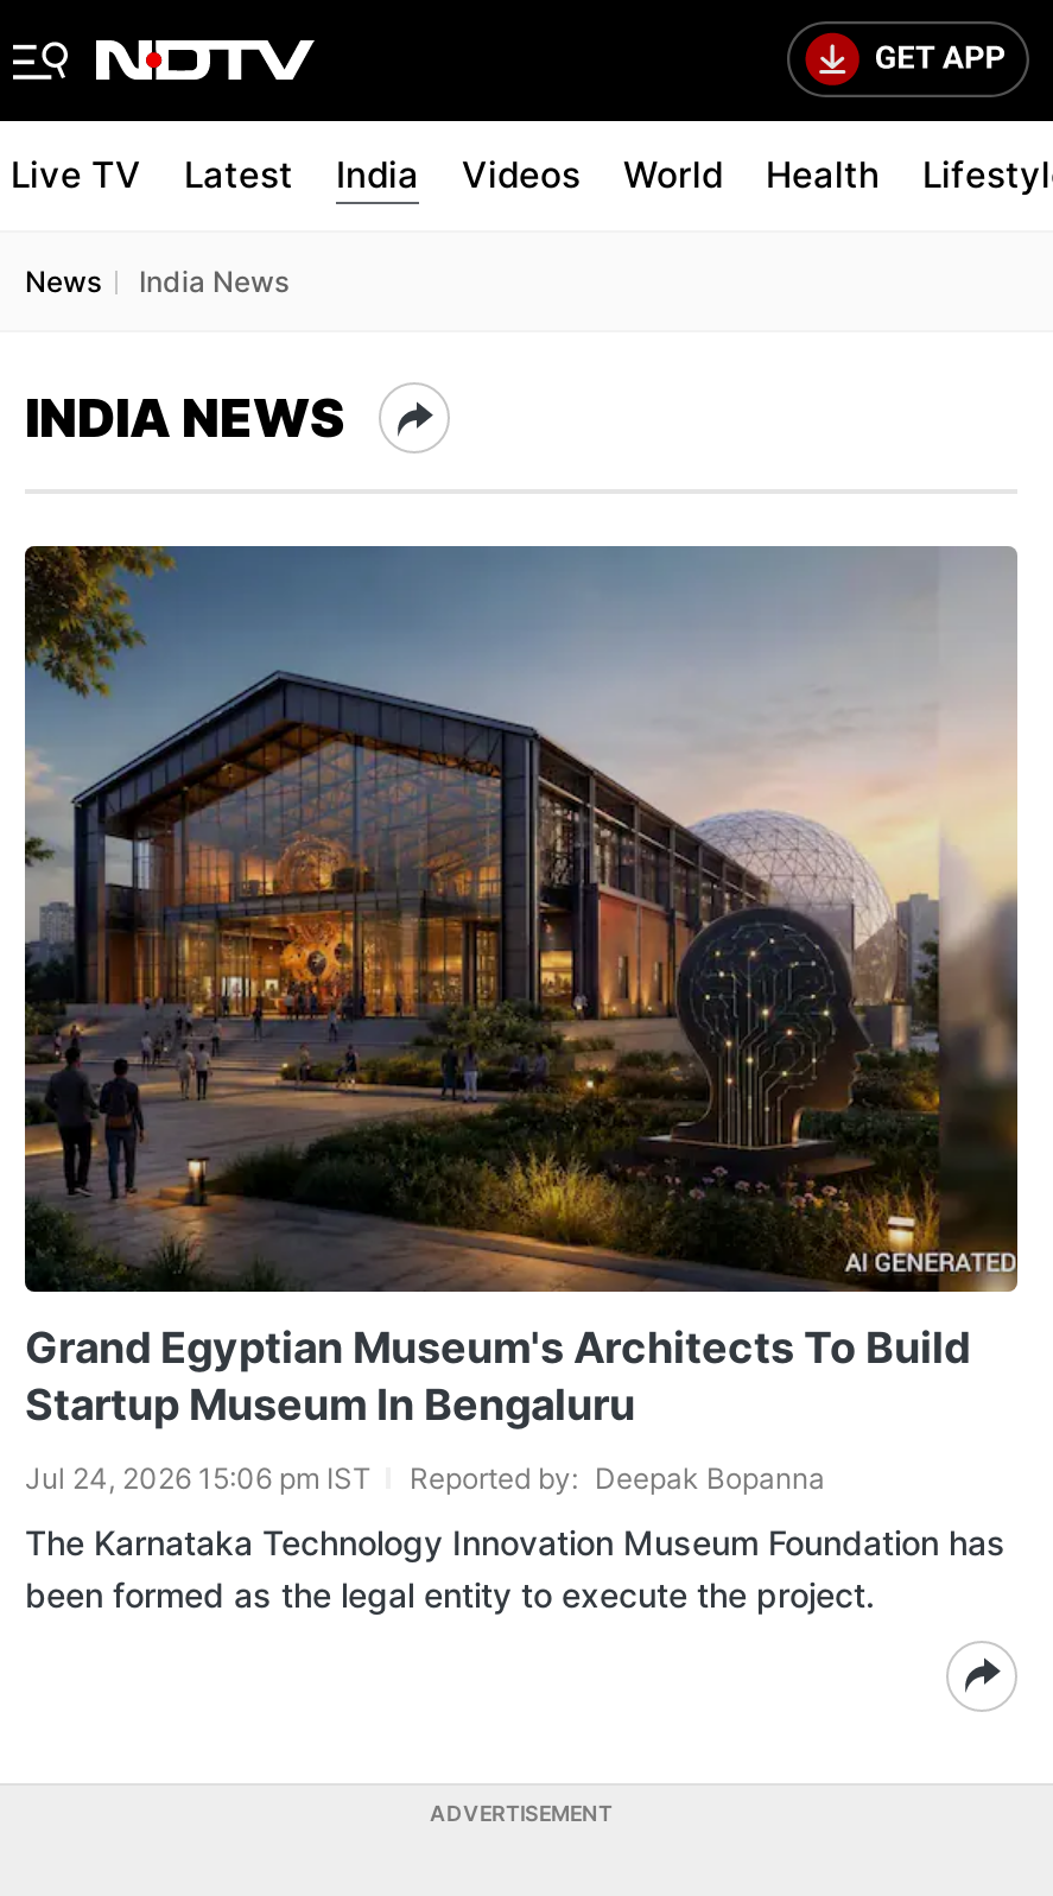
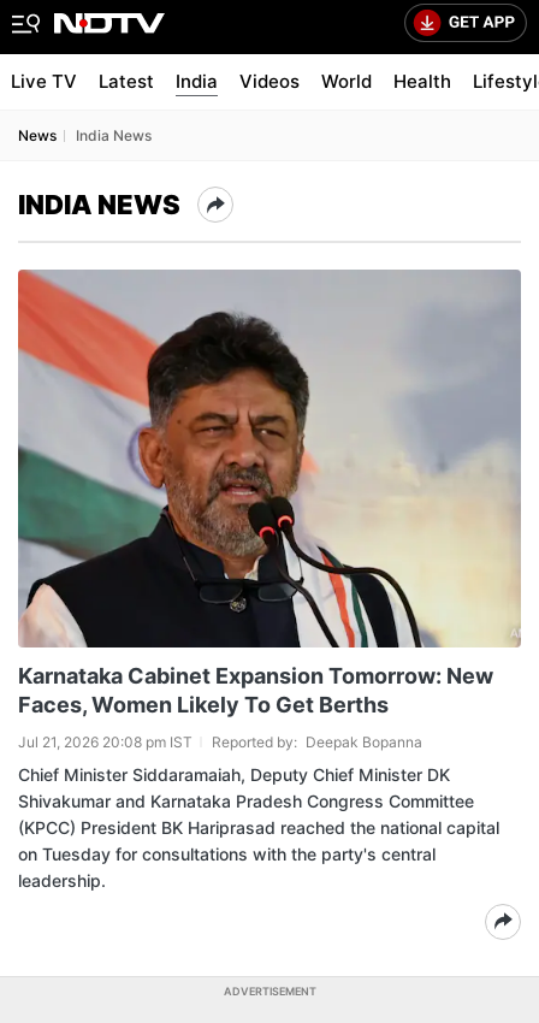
- [image]
- Grand Egyptian Museum's Architects To Build
- Startup Museum In Bengaluru
+ [image]
+ Karnataka Cabinet Expansion Tomorrow: New
+ Faces, Women Likely To Get Berths

- Jul 24, 2026 15:06 pm IST Reported by: Deepak Bopanna
+ Jul 21, 2026 20:08 pm IST Reported by: Deepak Bopanna

- The Karnataka Technology Innovation Museum Foundation has
- been formed as the legal entity to execute the project.
+ Chief Minister Siddaramaiah, Deputy Chief Minister DK
+ Shivakumar and Karnataka Pradesh Congress Committee
+ (KPCC) President BK Hariprasad reached the national capital
+ on Tuesday for consultations with the party's central
+ leadership.
